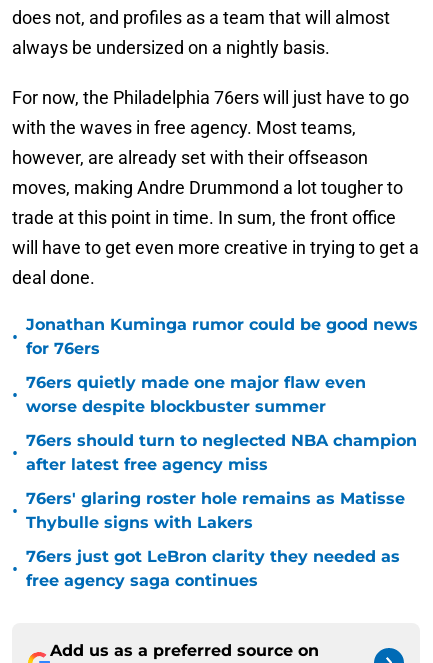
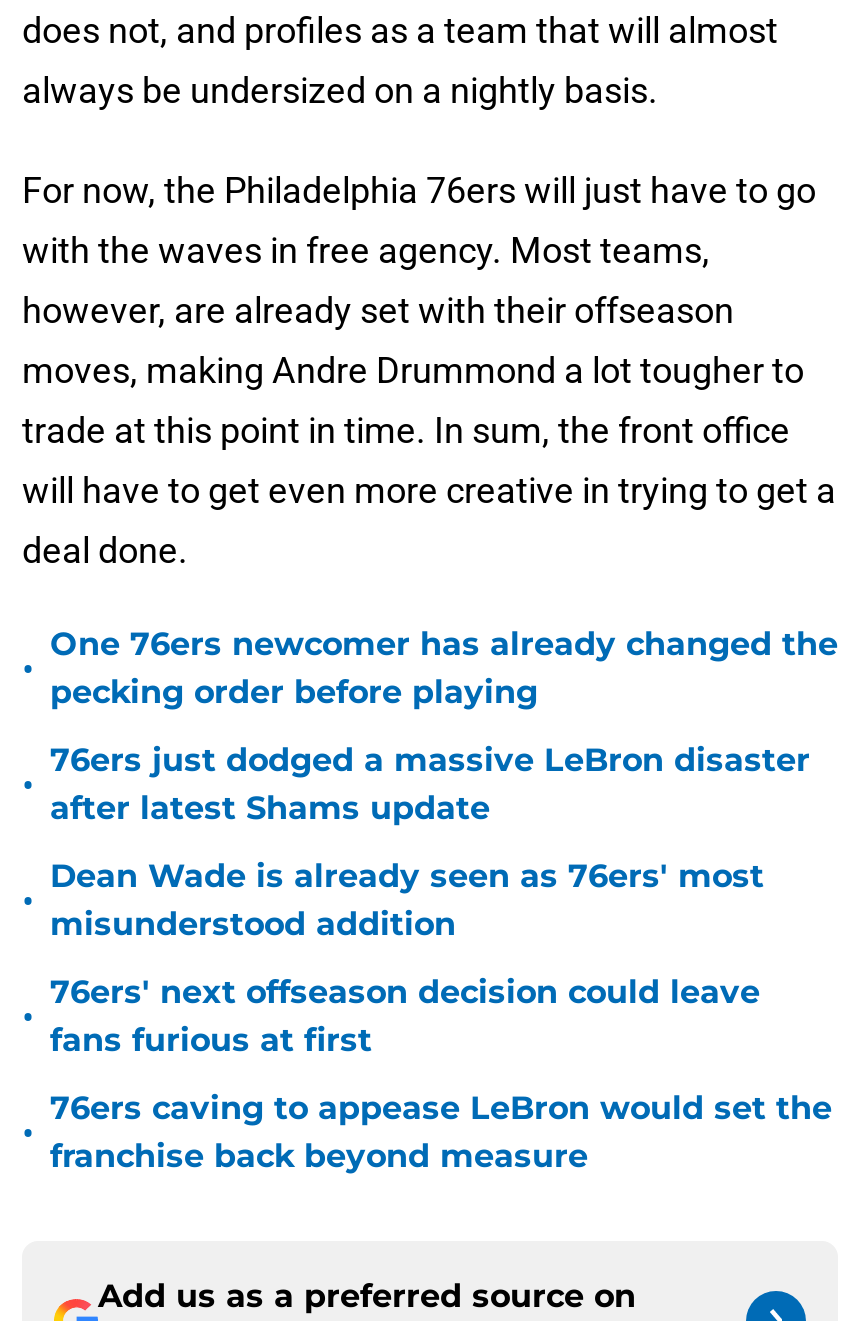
- Jonathan Kuminga rumor could be good news
- for 76ers
+ One 76ers newcomer has already changed the
+ pecking order before playing

- 76ers quietly made one major flaw even
- worse despite blockbuster summer
+ 76ers just dodged a massive LeBron disaster
+ after latest Shams update

- 76ers should turn to neglected NBA champion
- after latest free agency miss
+ Dean Wade is already seen as 76ers' most
+ misunderstood addition

- 76ers' glaring roster hole remains as Matisse
- Thybulle signs with Lakers
+ 76ers' next offseason decision could leave
+ fans furious at first

- 76ers just got LeBron clarity they needed as
- free agency saga continues
+ 76ers caving to appease LeBron would set the
+ franchise back beyond measure
